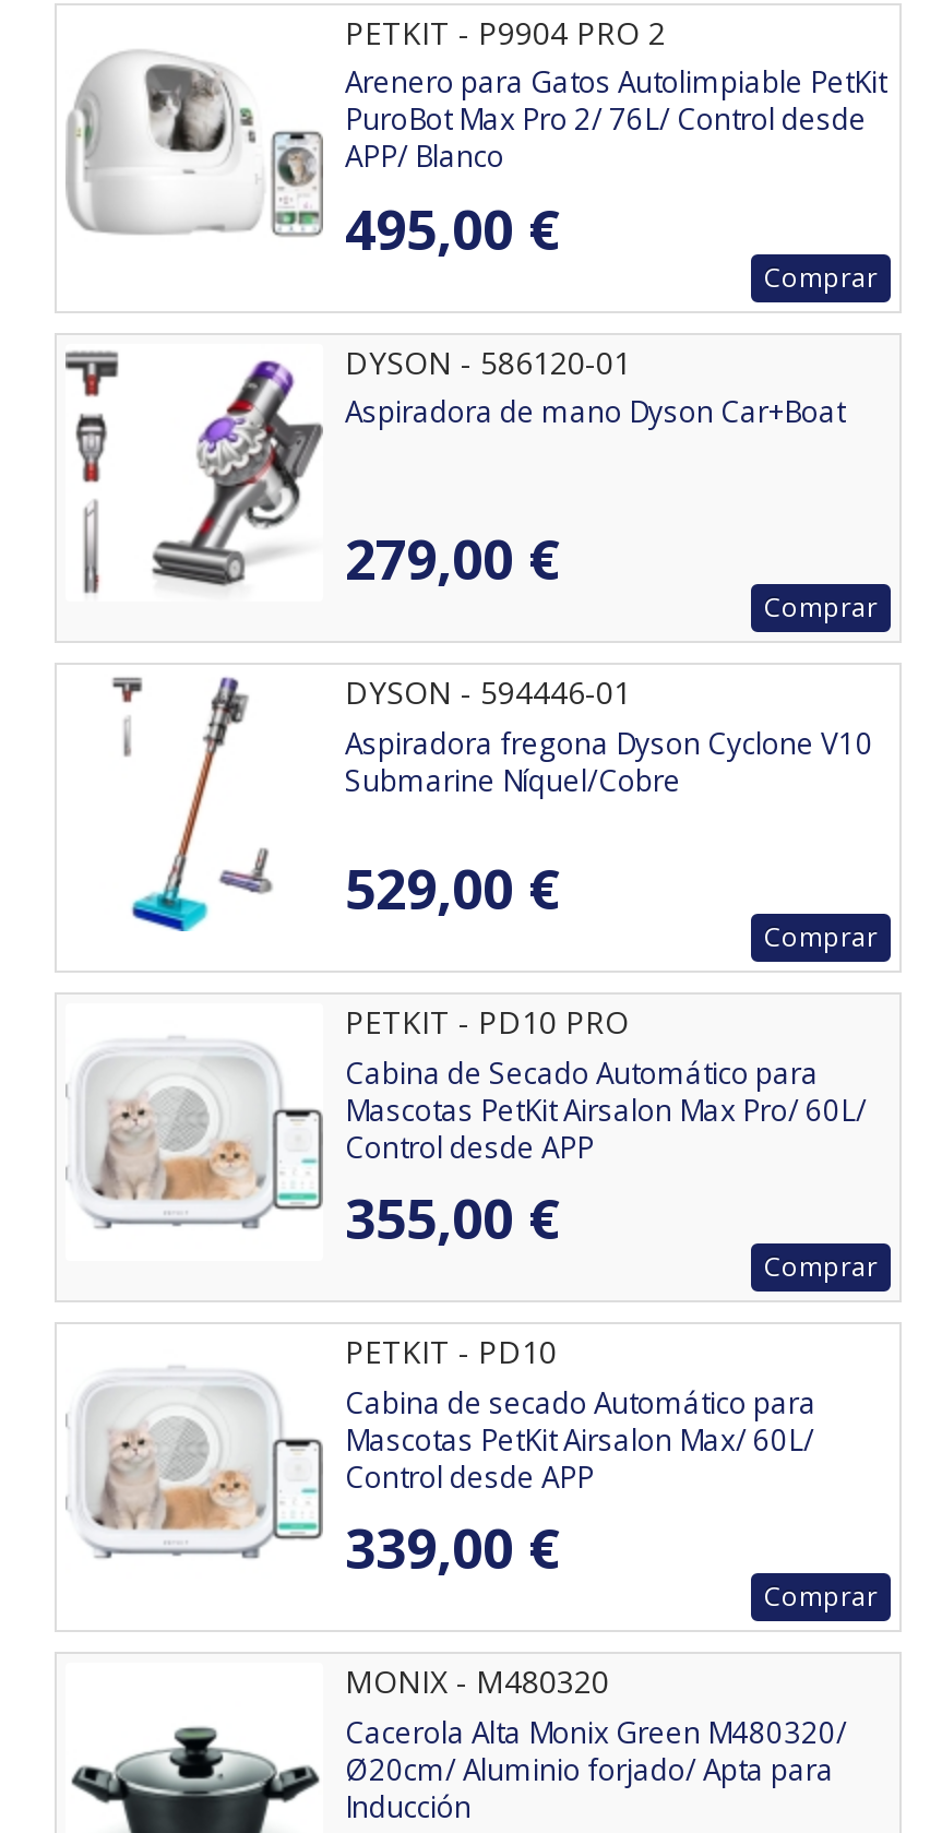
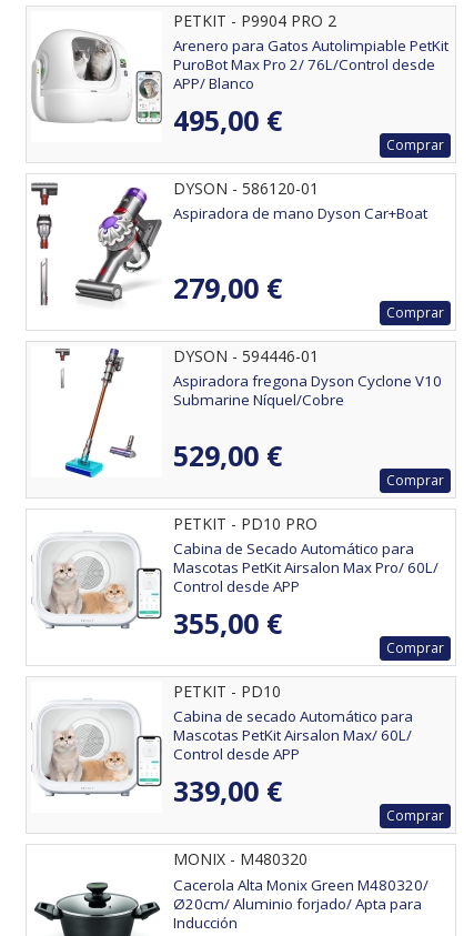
- PuroBot Max Pro 2/ 76L/ Control desde
+ PuroBot Max Pro 2/ 76L/Control desde
